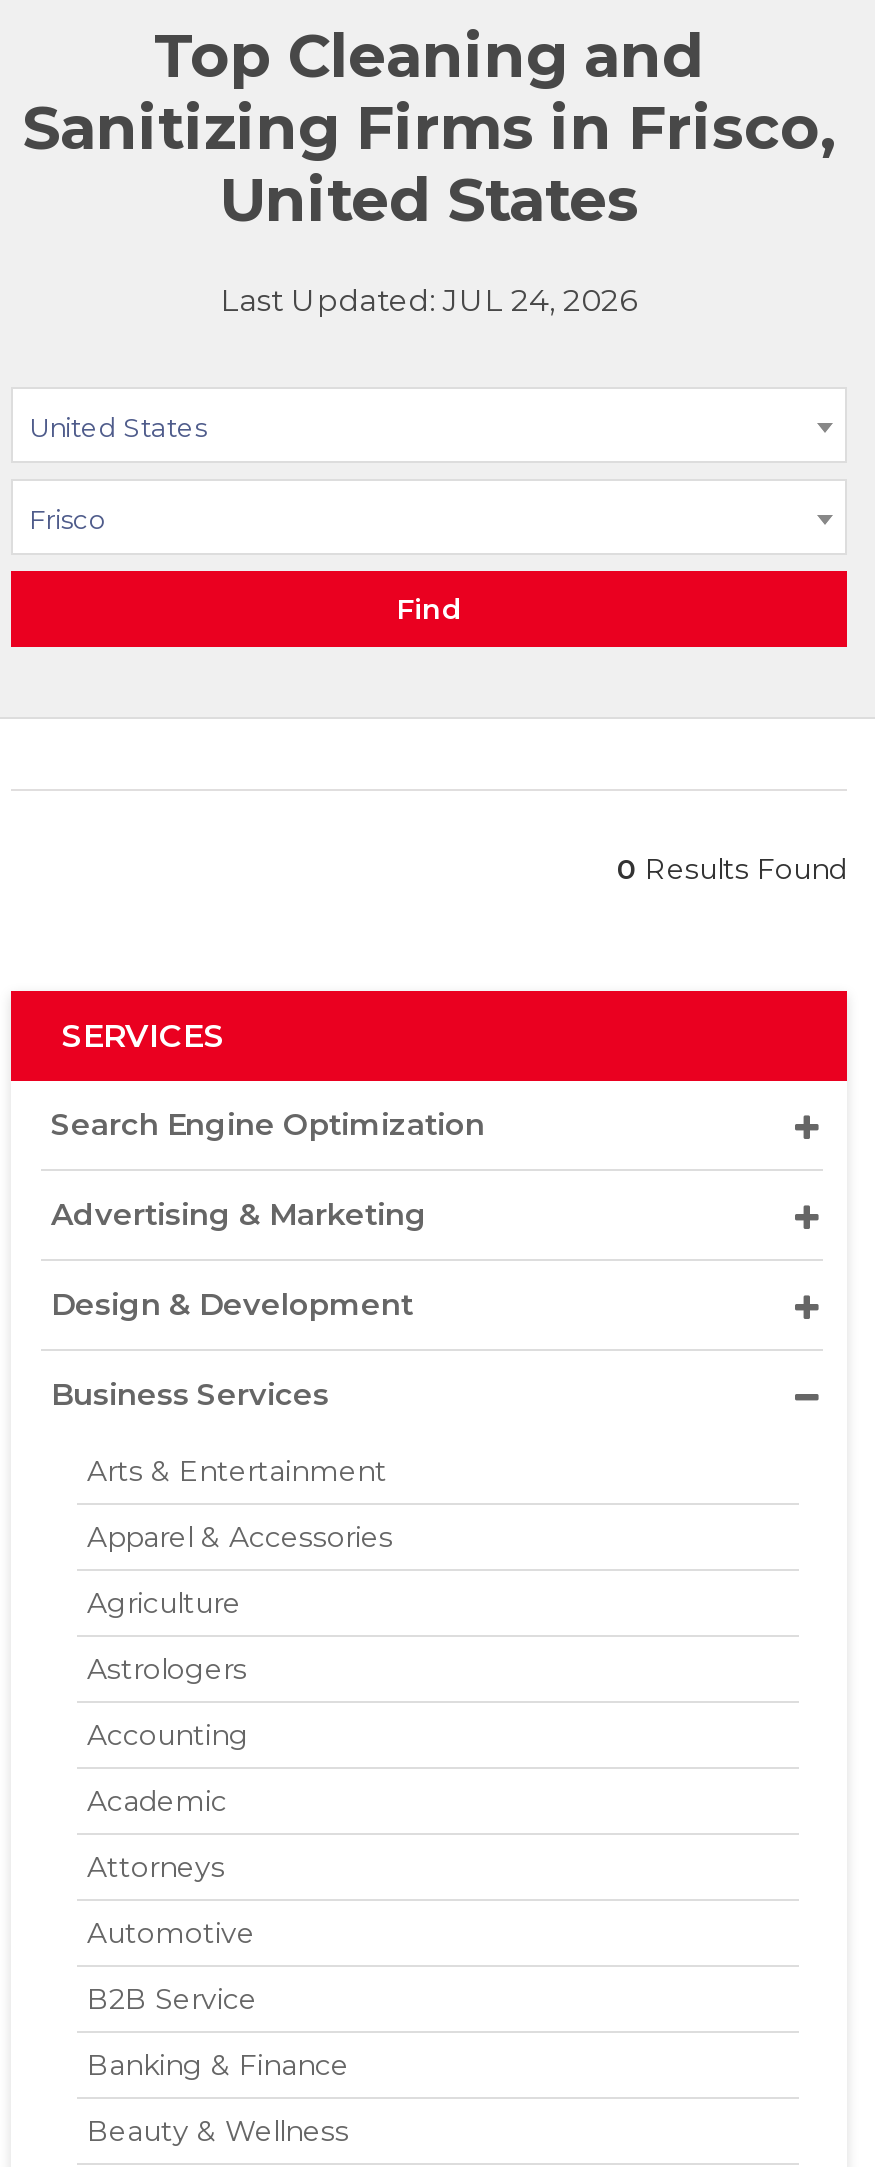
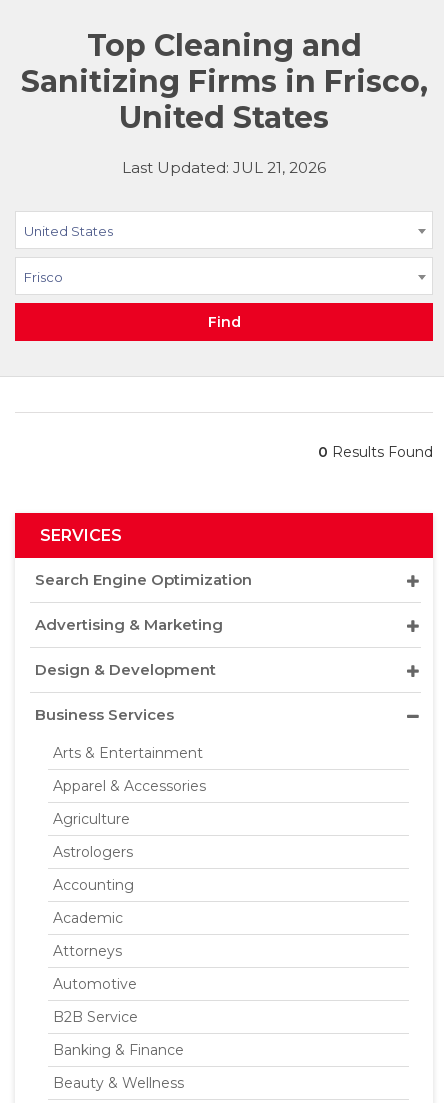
- Last Updated: JUL 24, 2026
+ Last Updated: JUL 21, 2026
